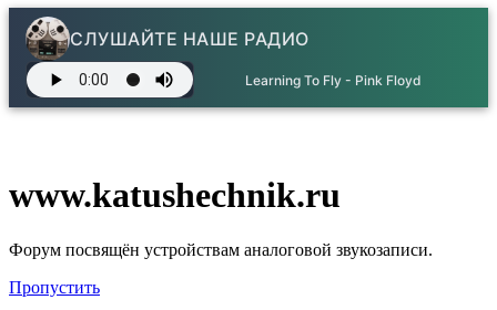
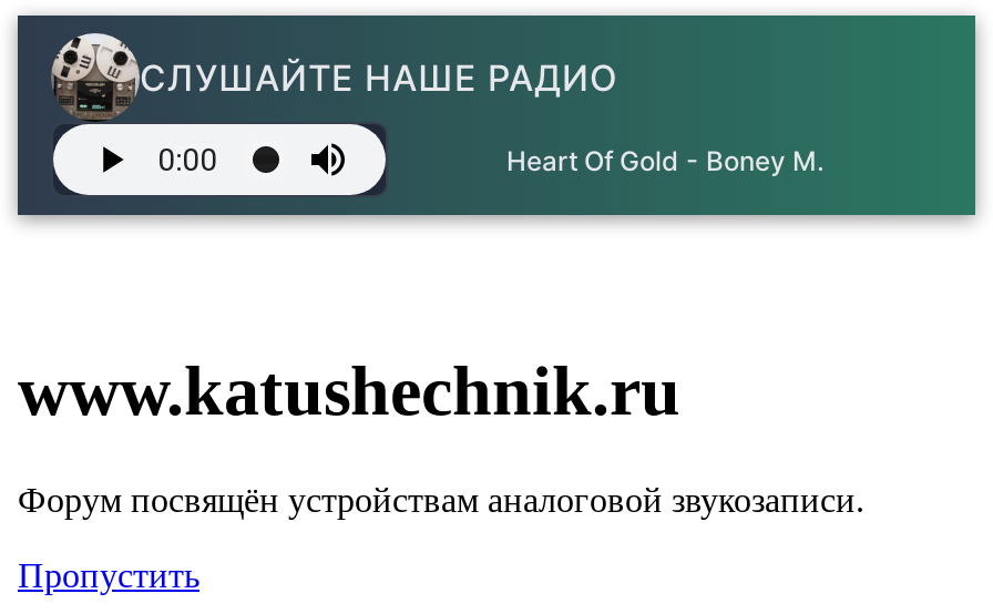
- Learning To Fly - Pink Floyd
+ Heart Of Gold - Boney M.
